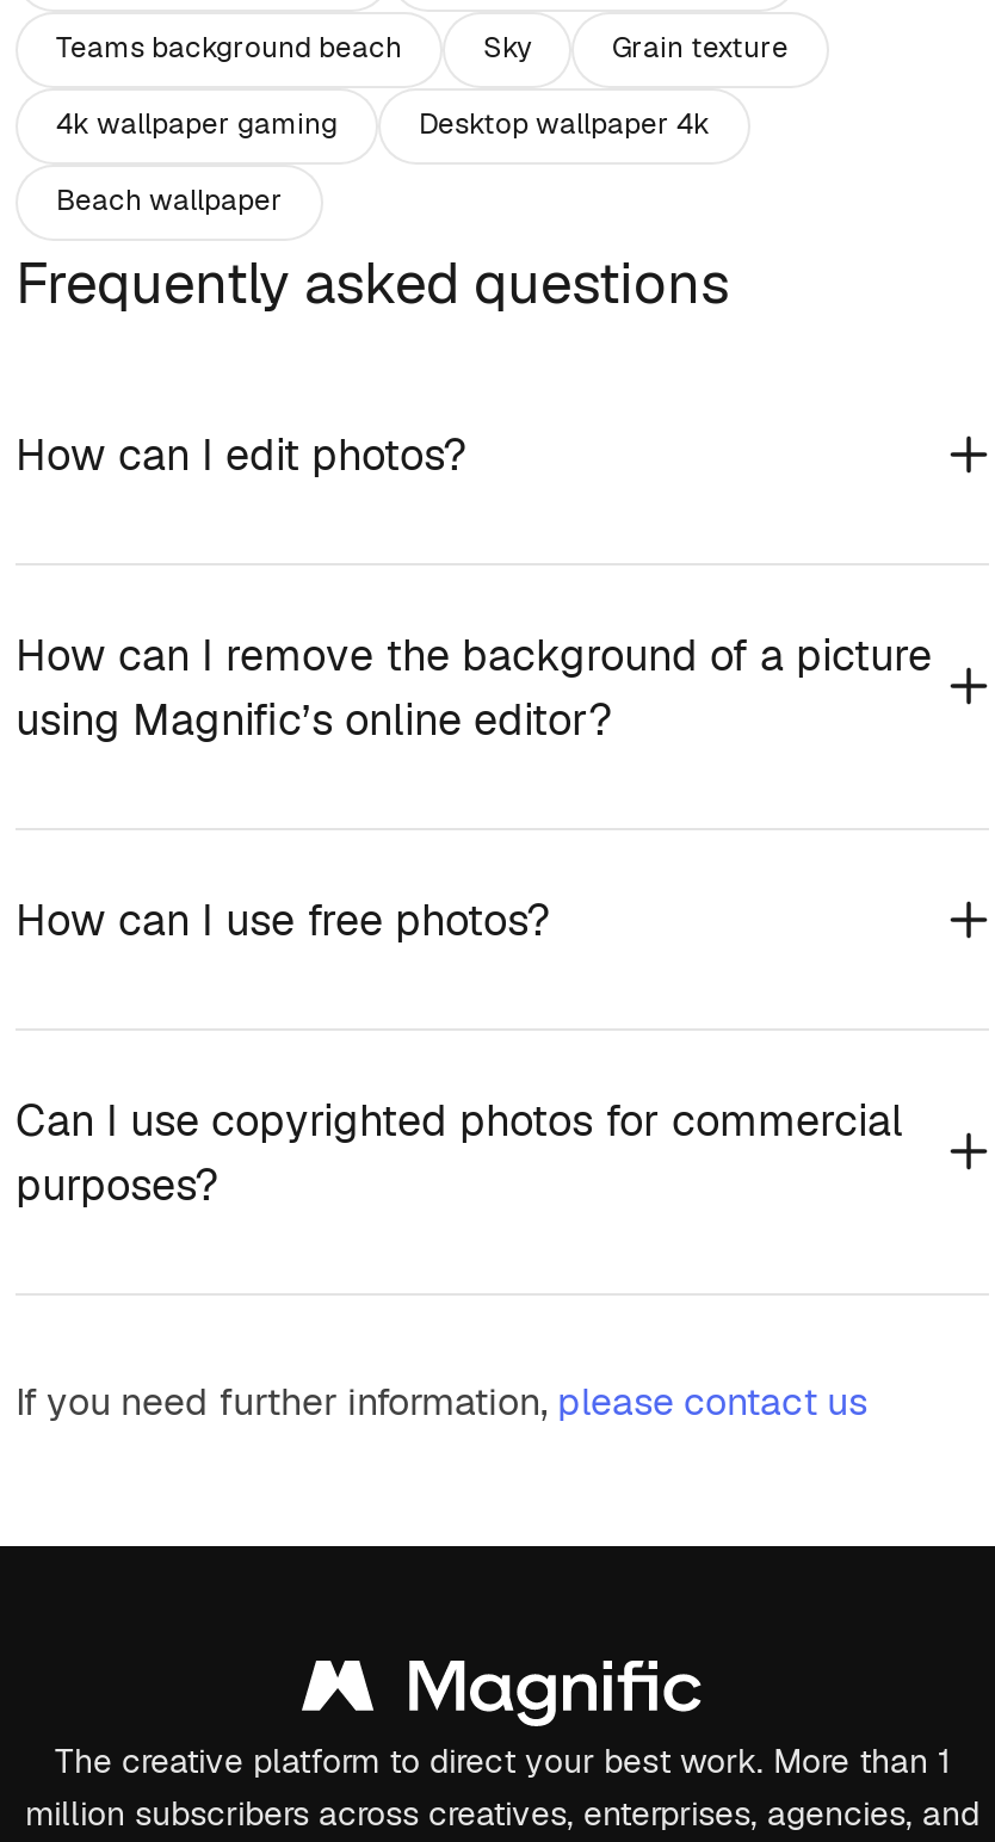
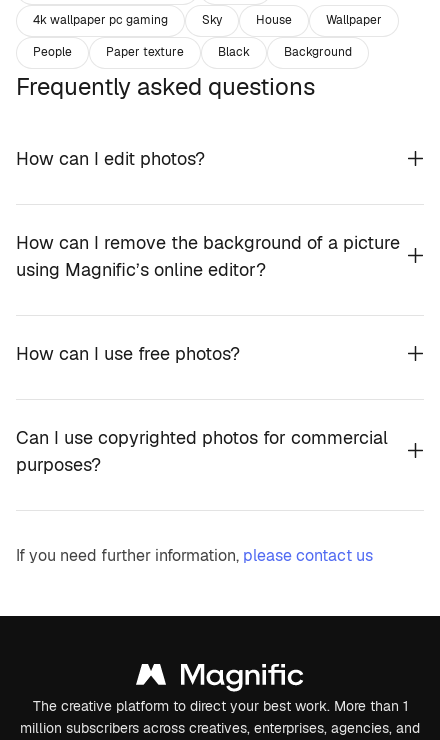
- Teams background beach
+ 4k wallpaper pc gaming

- Grain texture
- 4k wallpaper gaming
- Desktop wallpaper 4k
- Beach wallpaper
+ House
+ Wallpaper
+ People
+ Paper texture
+ Black
+ Background
